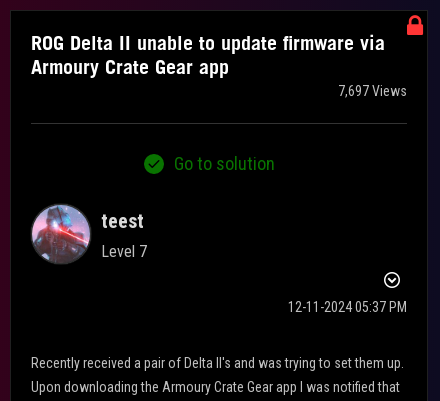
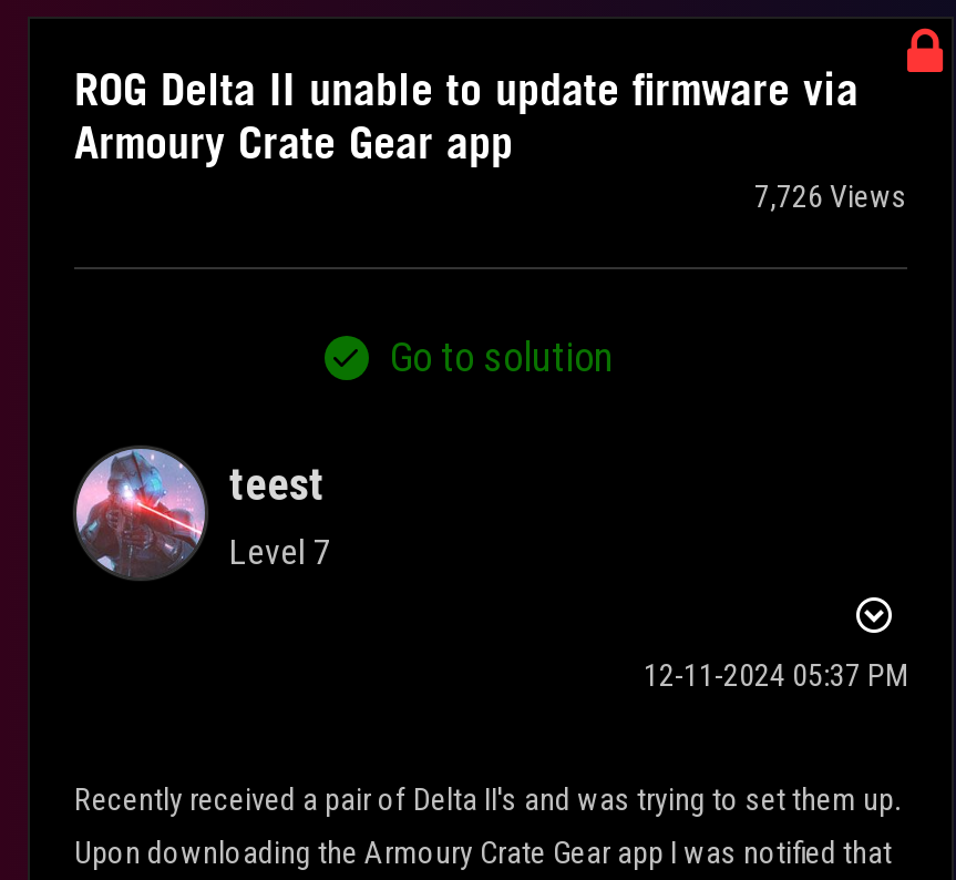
- 7,697 Views
+ 7,726 Views
